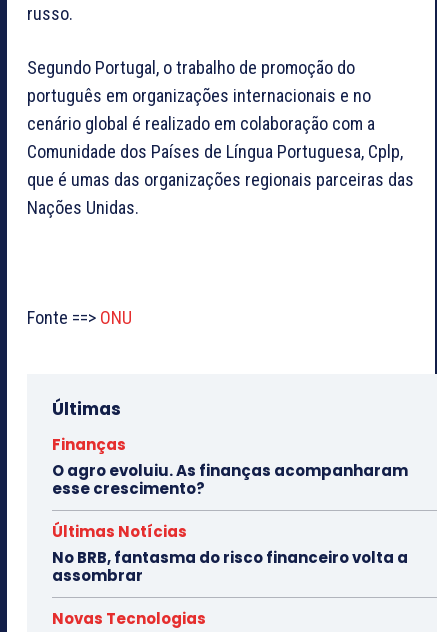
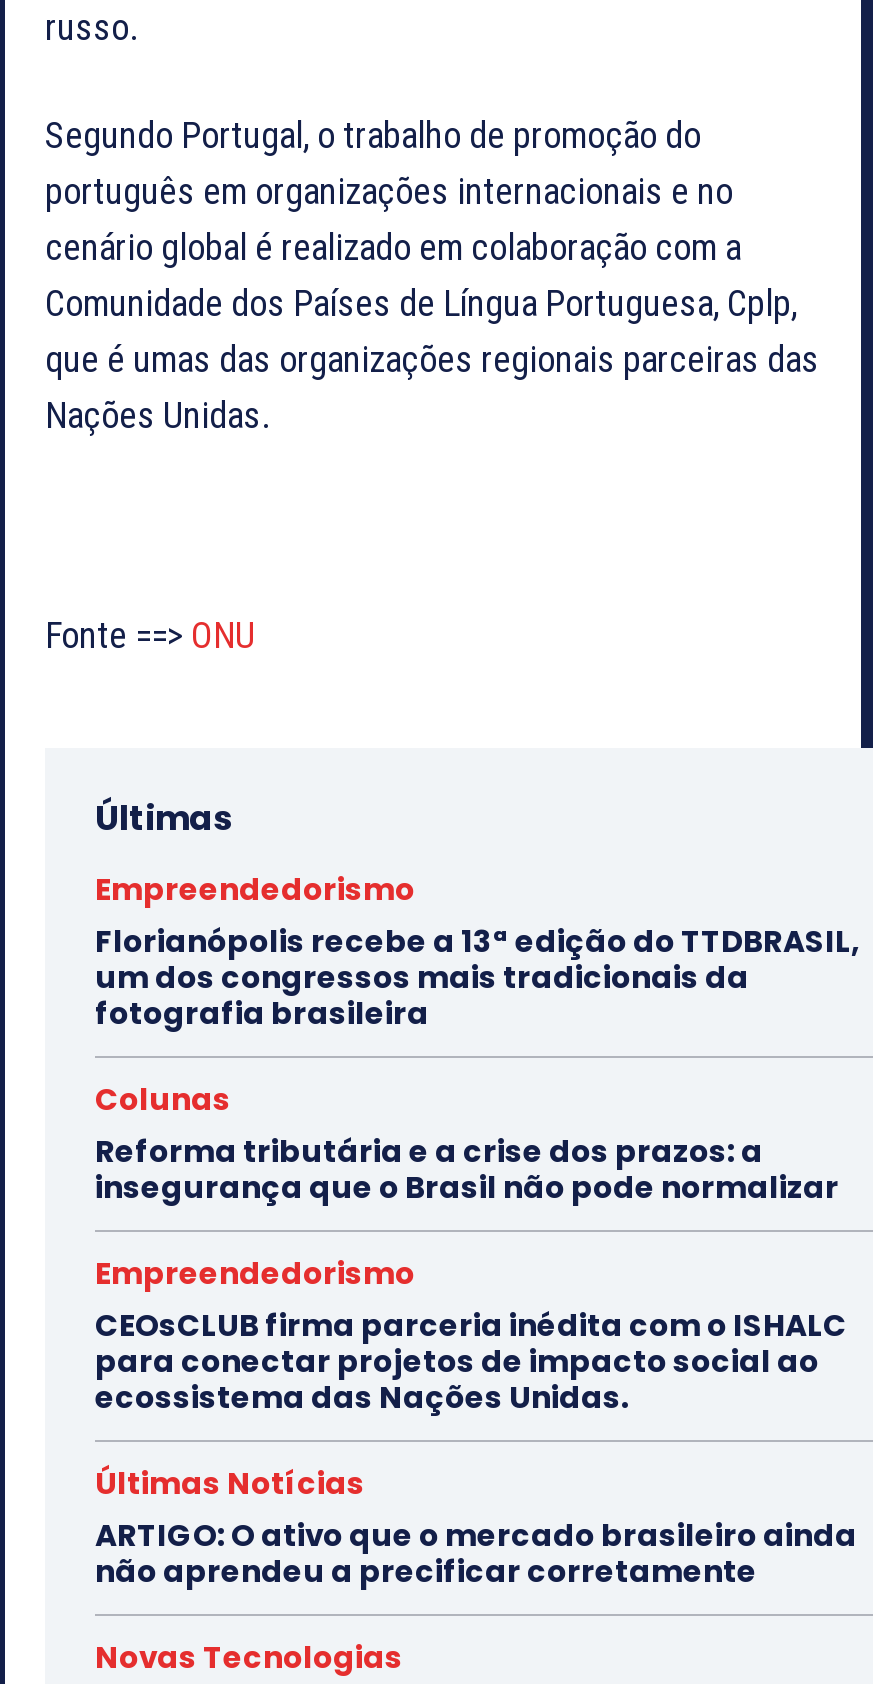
- Finanças
- O agro evoluiu. As finanças acompanharam
- esse crescimento?
+ Empreendedorismo
+ Florianópolis recebe a 13ª edição do TTDBRASIL,
+ um dos congressos mais tradicionais da
+ fotografia brasileira
+ Colunas
+ Reforma tributária e a crise dos prazos: a
+ insegurança que o Brasil não pode normalizar
+ Empreendedorismo
+ CEOsCLUB firma parceria inédita com o ISHALC
+ para conectar projetos de impacto social ao
+ ecossistema das Nações Unidas.

- No BRB, fantasma do risco financeiro volta a
- assombrar
+ ARTIGO: O ativo que o mercado brasileiro ainda
+ não aprendeu a precificar corretamente
